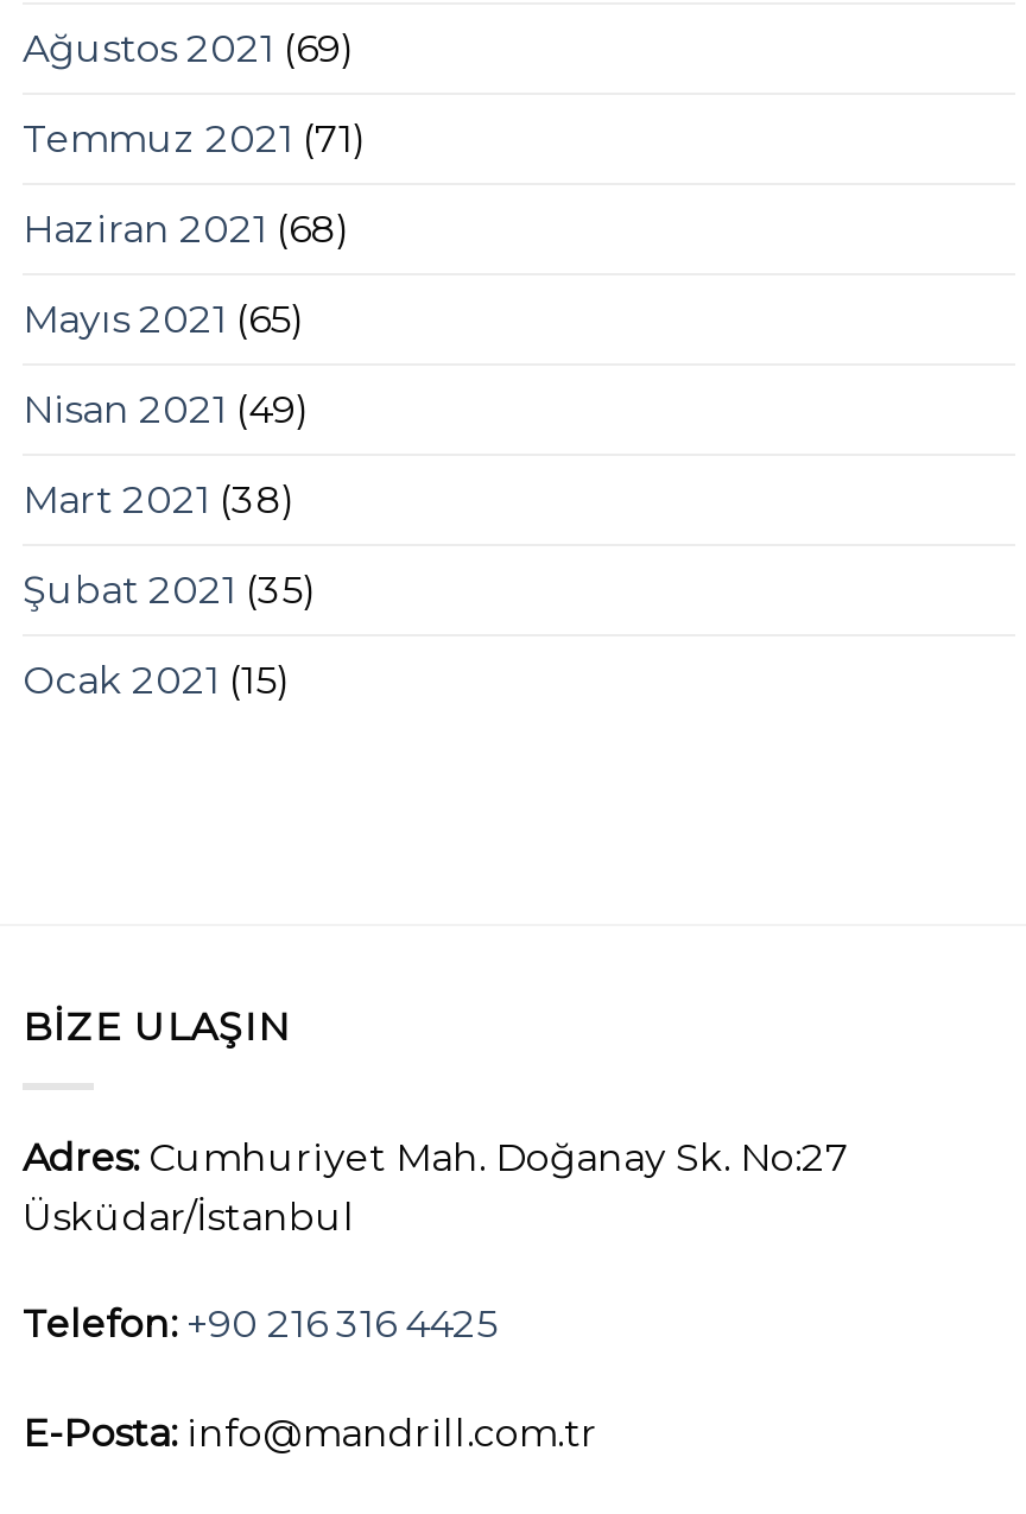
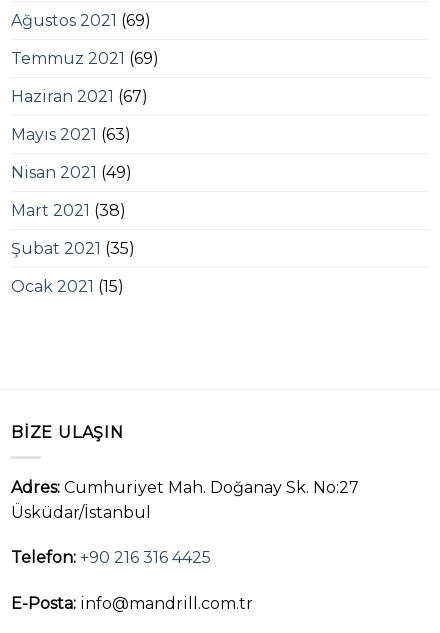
- Temmuz 2021 (71)
+ Temmuz 2021 (69)

- Haziran 2021 (68)
+ Haziran 2021 (67)

- Mayıs 2021 (65)
+ Mayıs 2021 (63)
